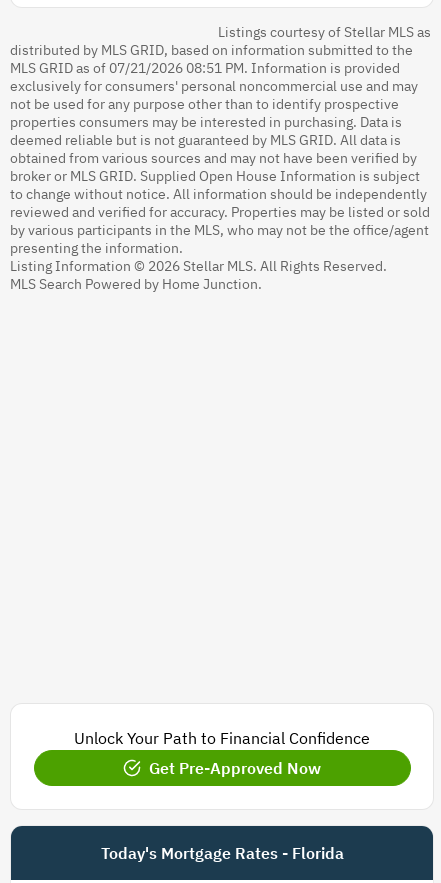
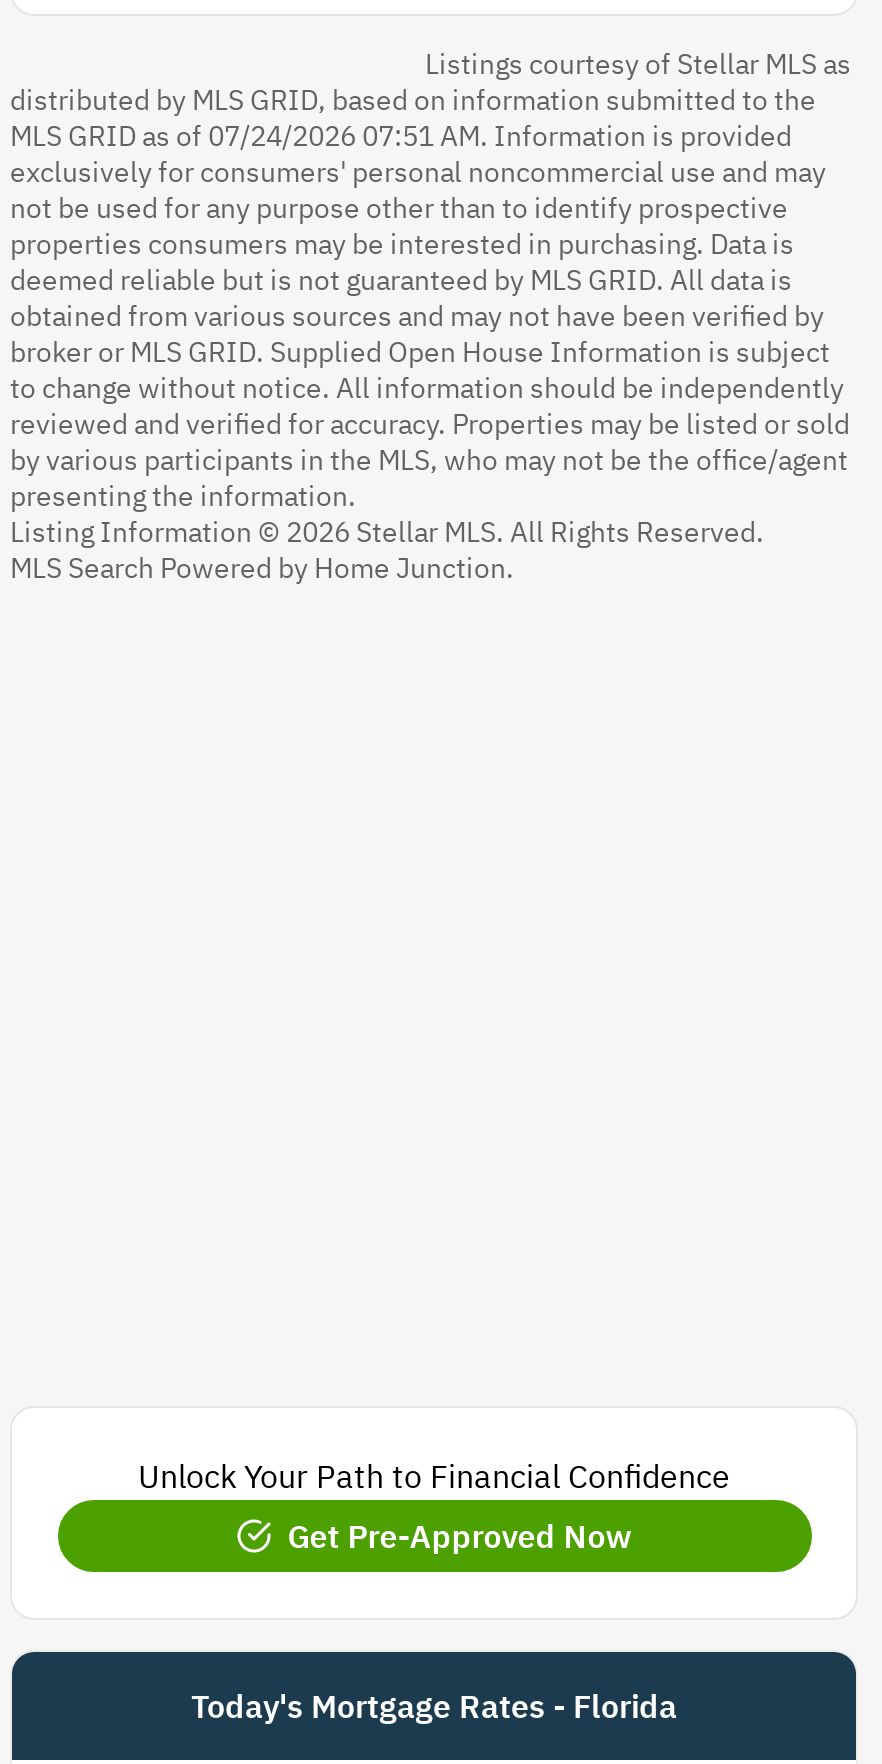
- MLS GRID as of 07/21/2026 08:51 PM. Information is provided
+ MLS GRID as of 07/24/2026 07:51 AM. Information is provided
